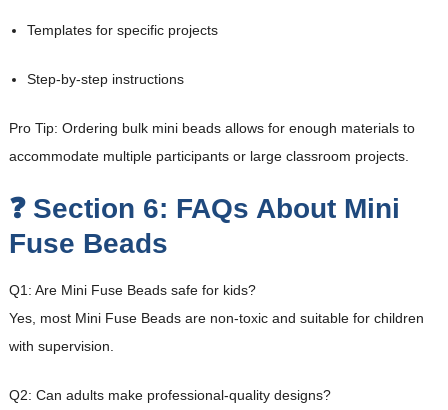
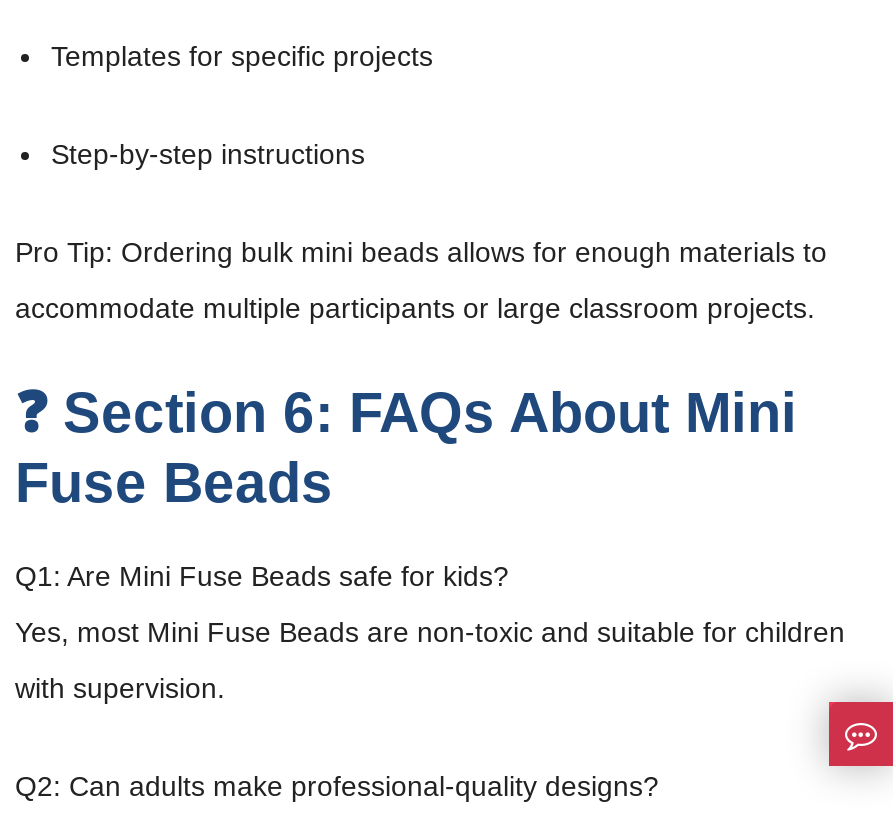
+ [image]
